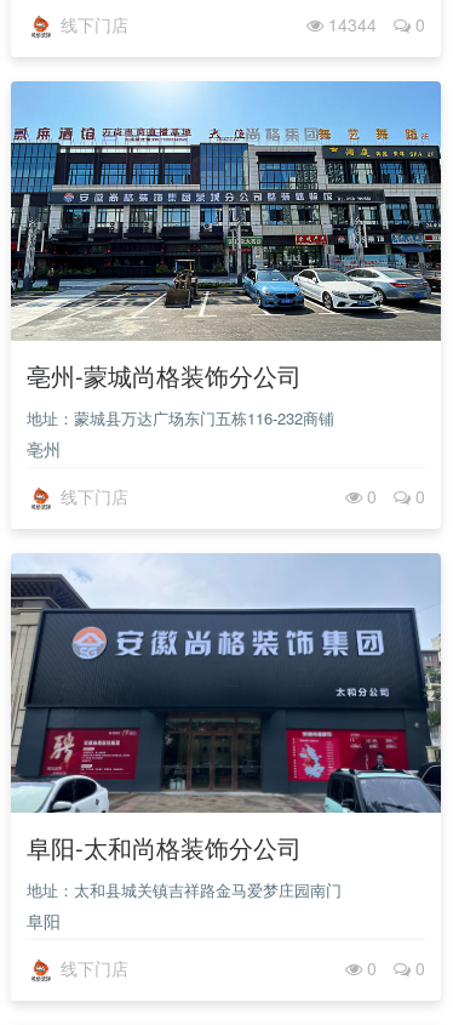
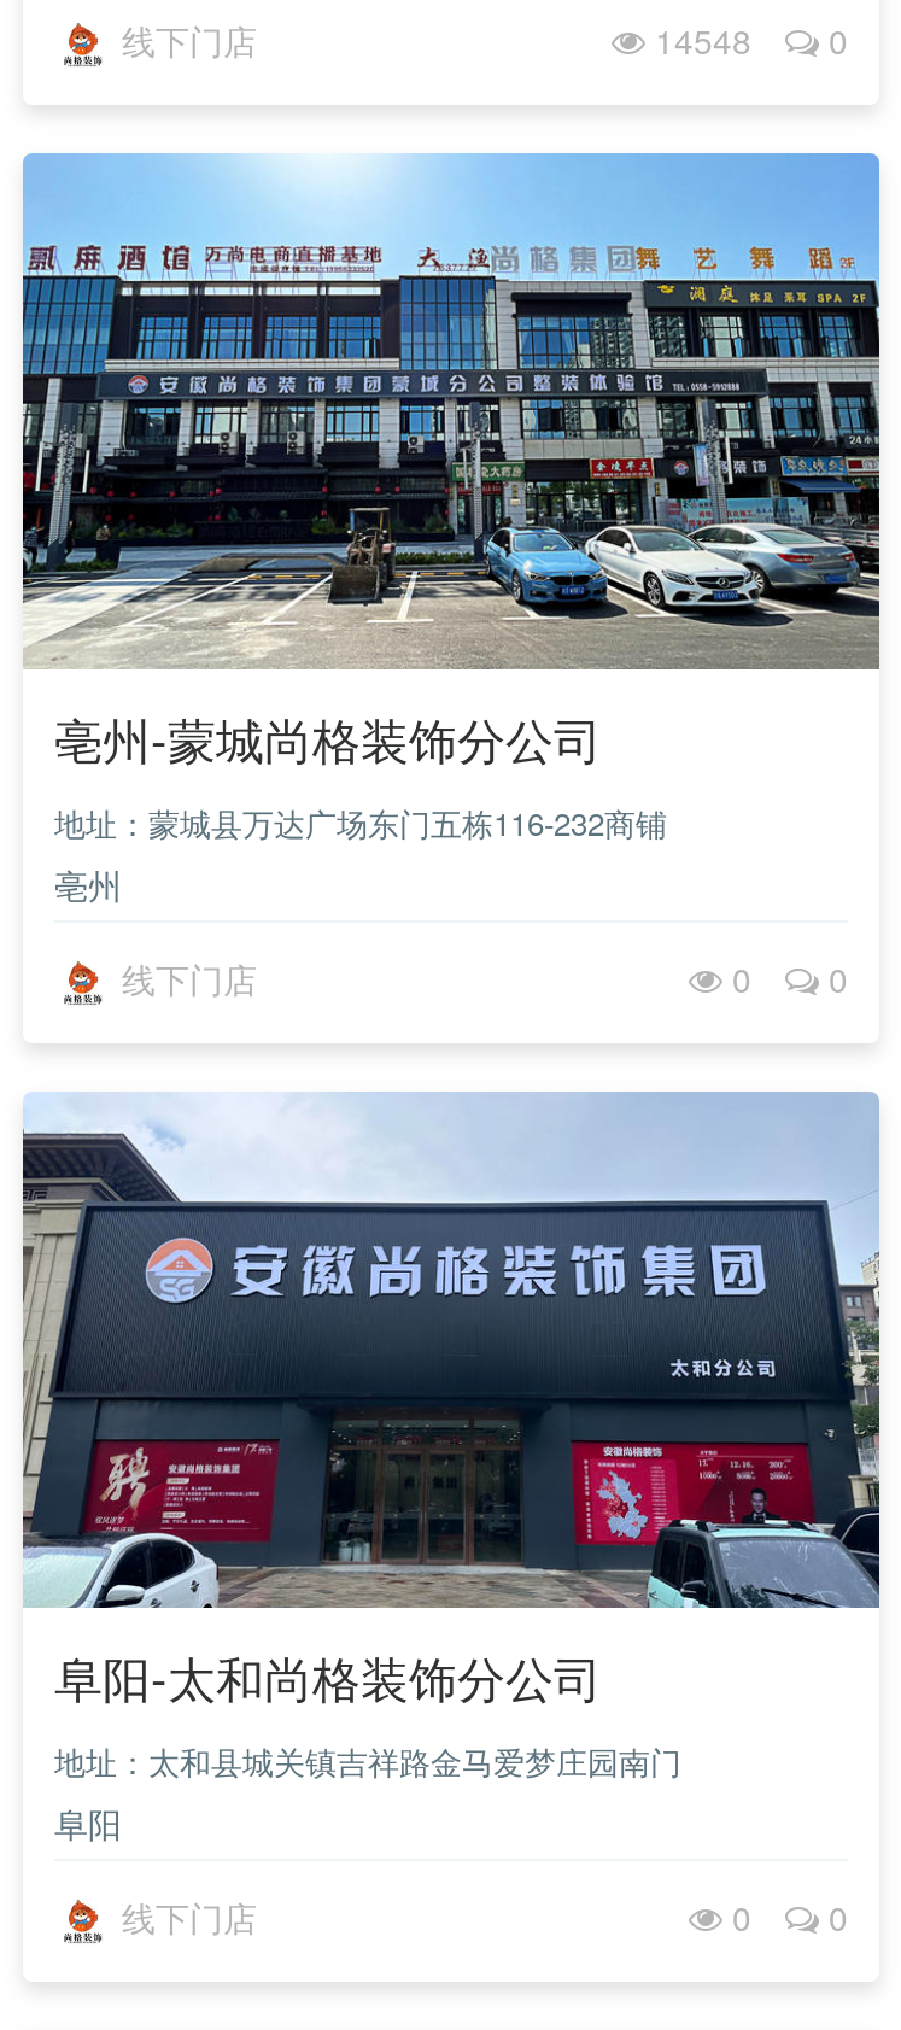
- 14344 0
+ 14548 0
